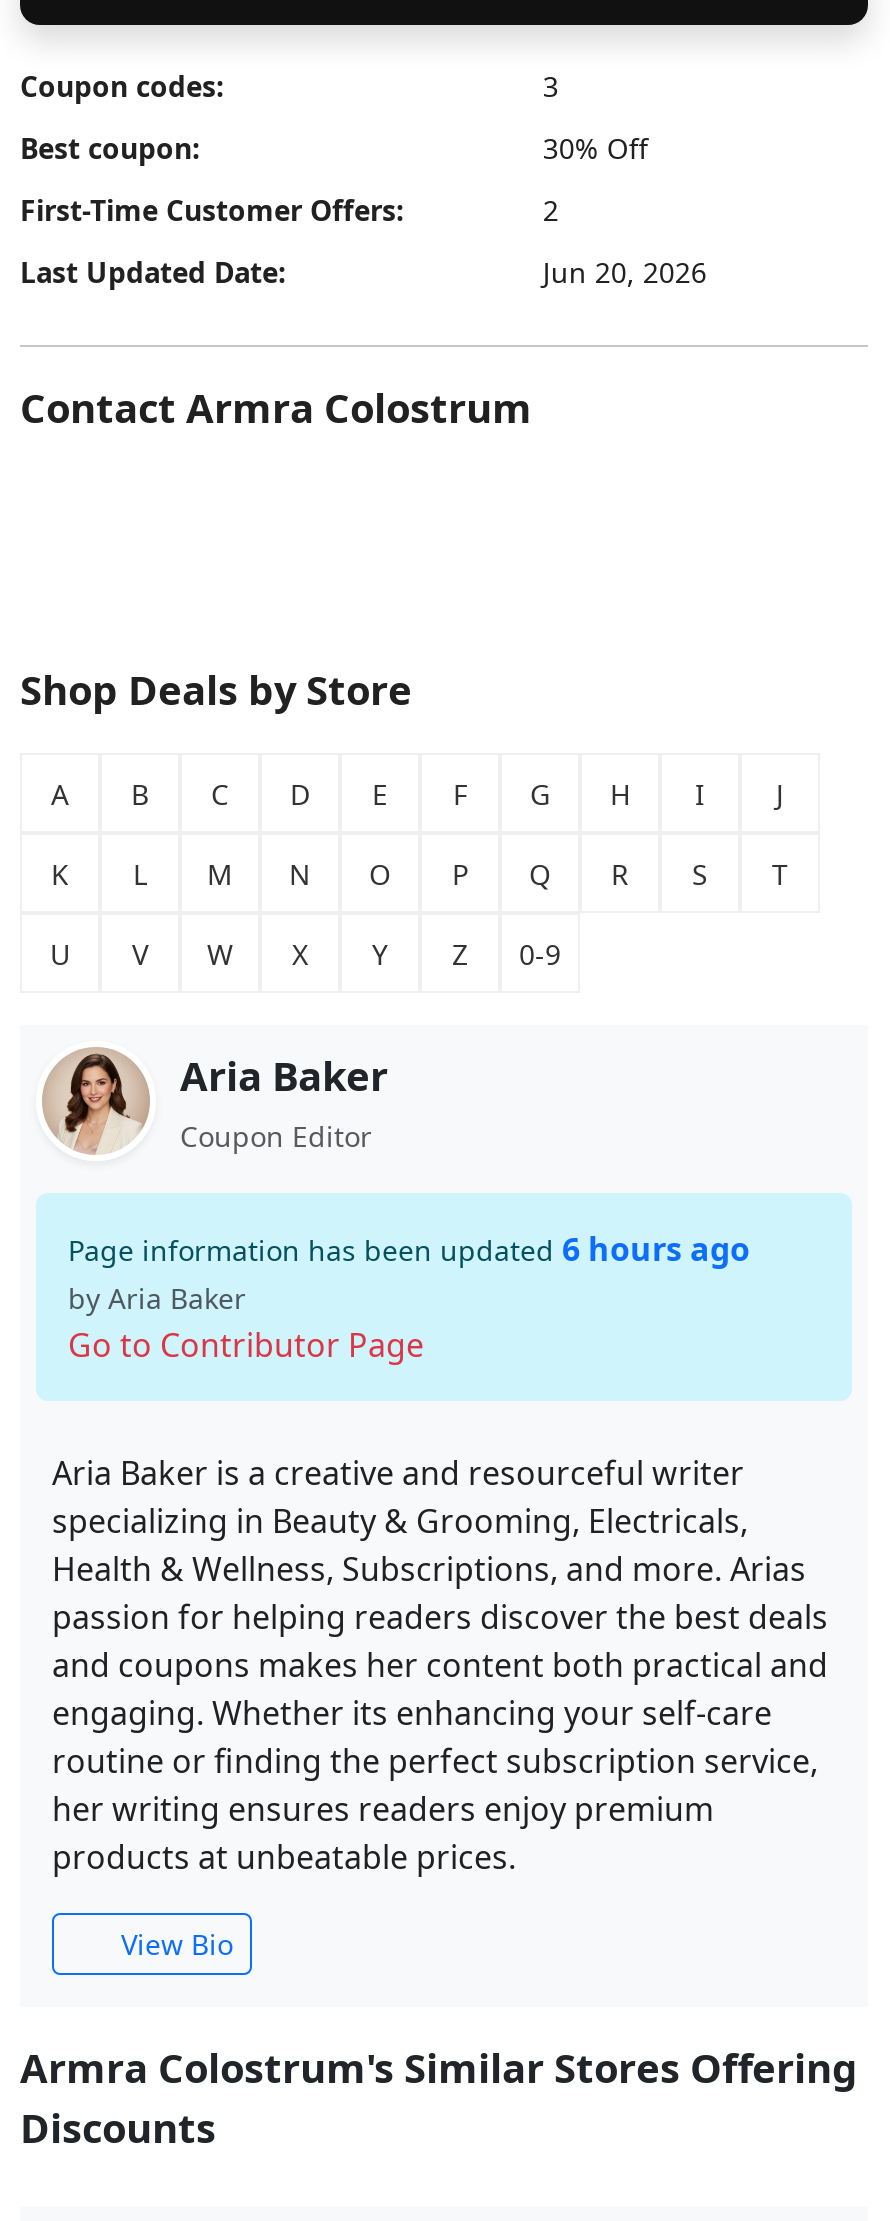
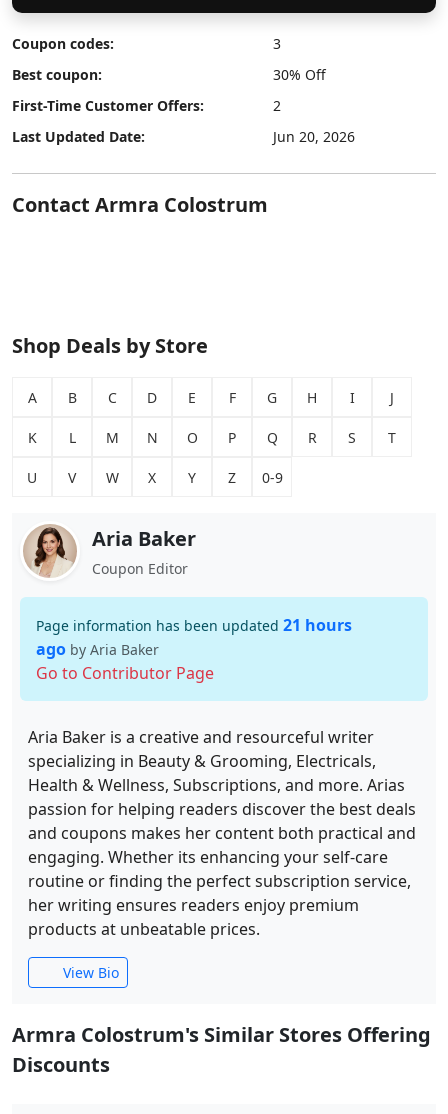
- Page information has been updated 6 hours ago
- by Aria Baker
+ Page information has been updated 21 hours
+ ago by Aria Baker
